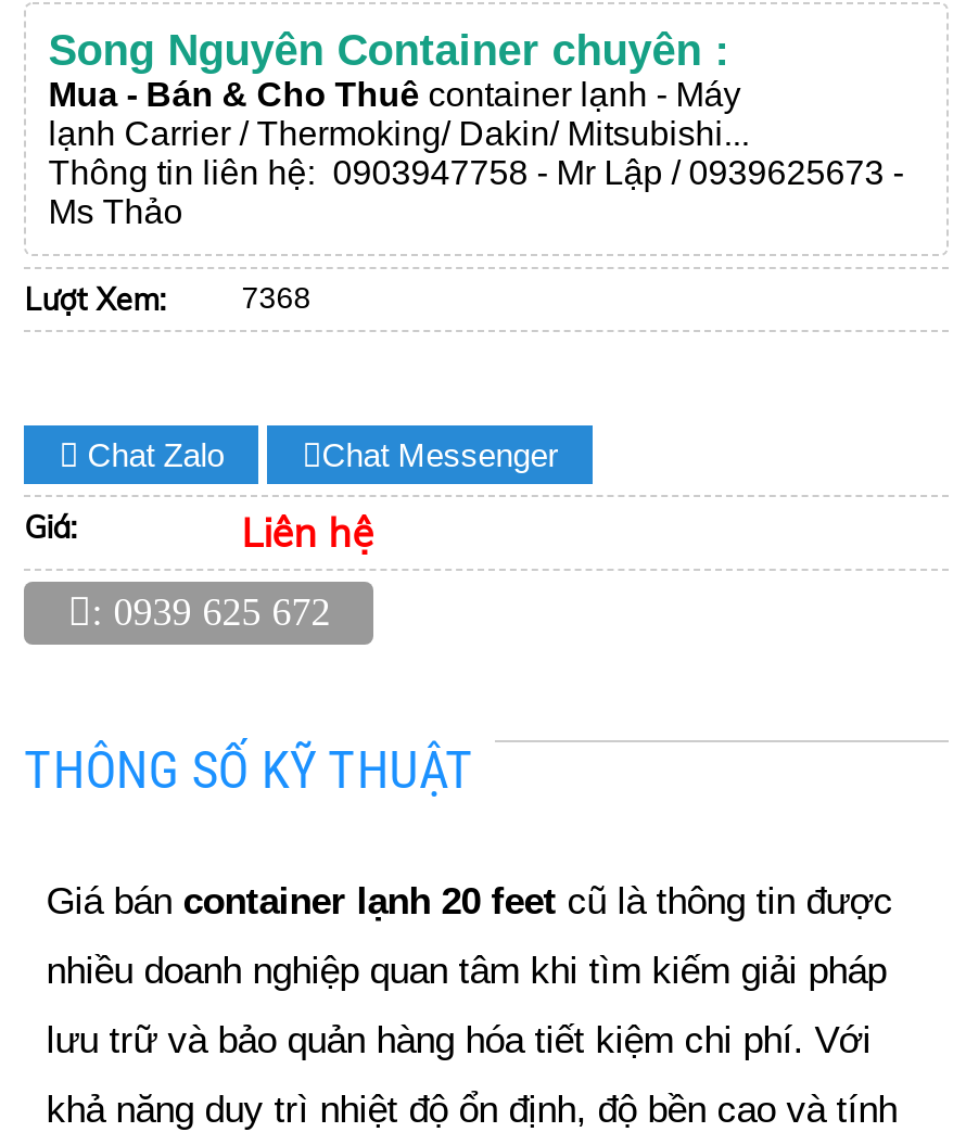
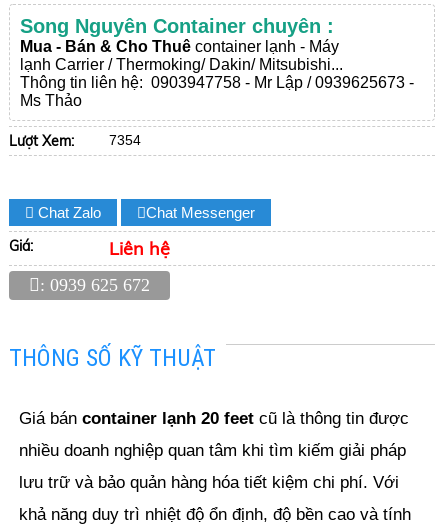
- 7368
+ 7354
